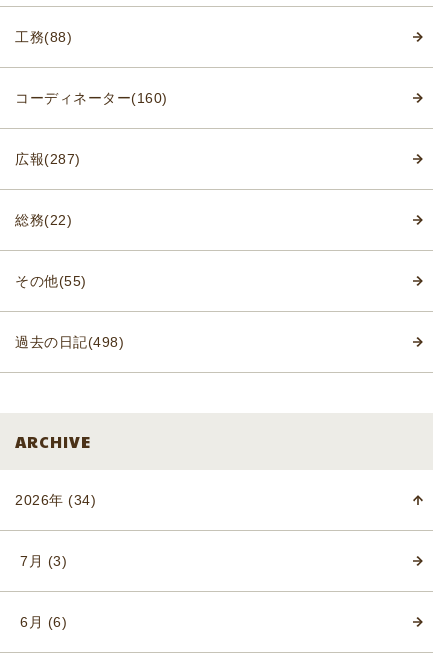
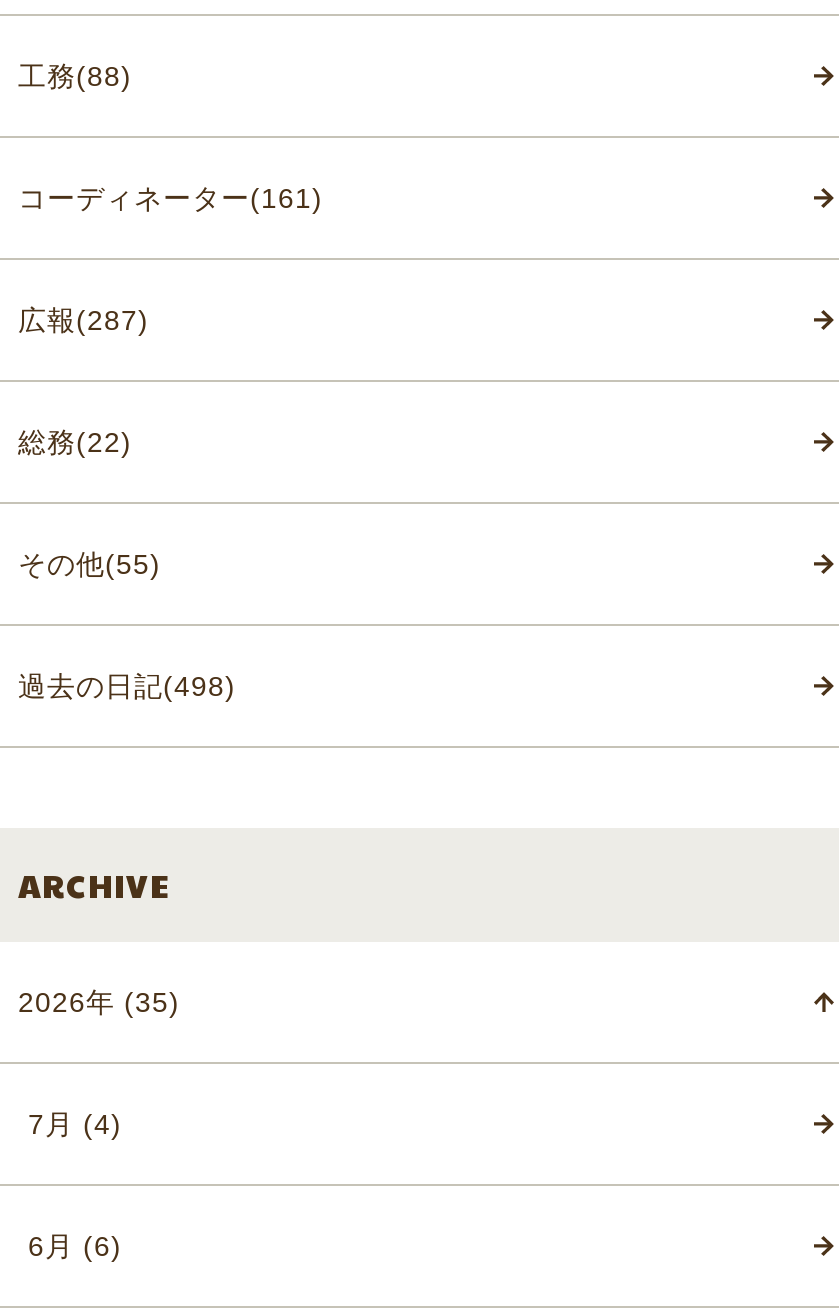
- コーディネーター(160)
+ コーディネーター(161)

- 2026年 (34)
+ 2026年 (35)

- 7月 (3)
+ 7月 (4)
